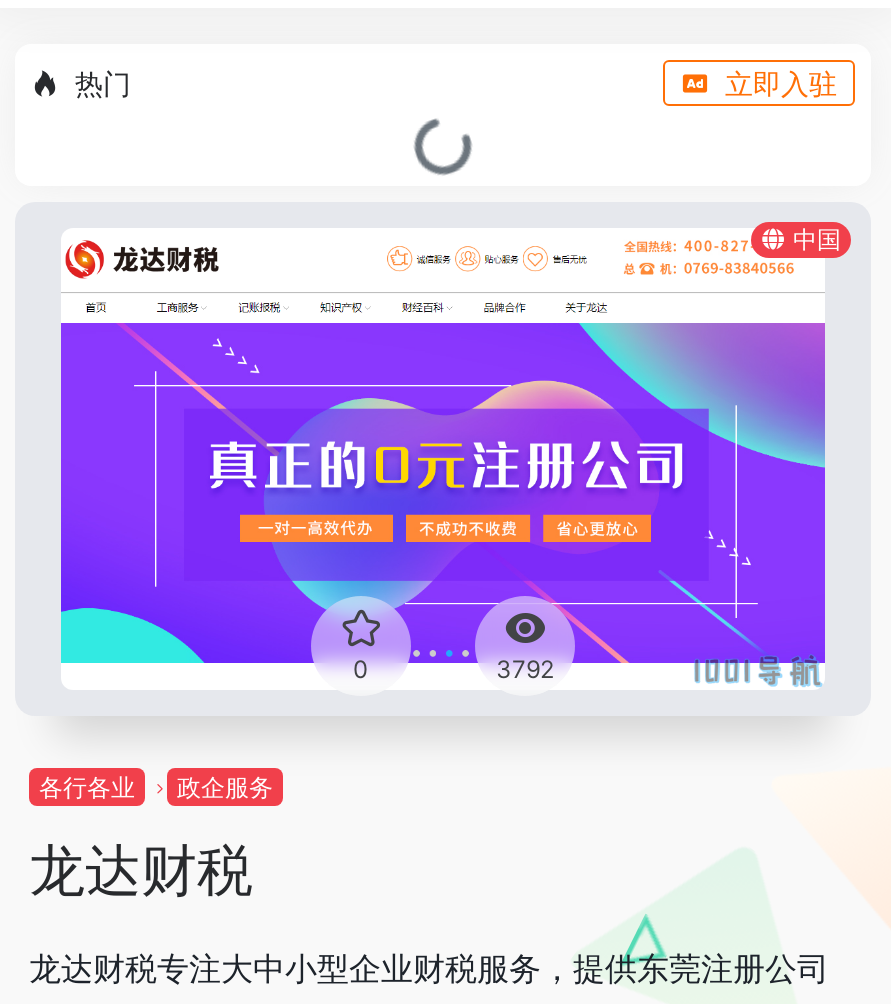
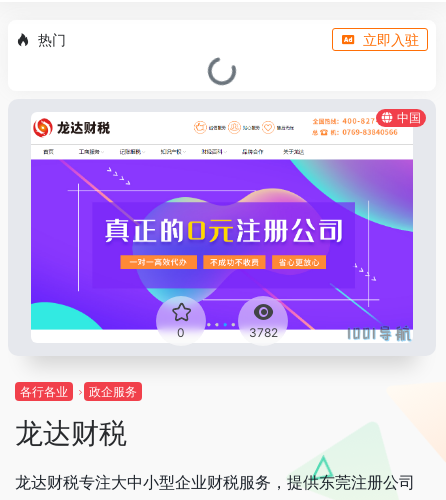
- 3792
+ 3782
